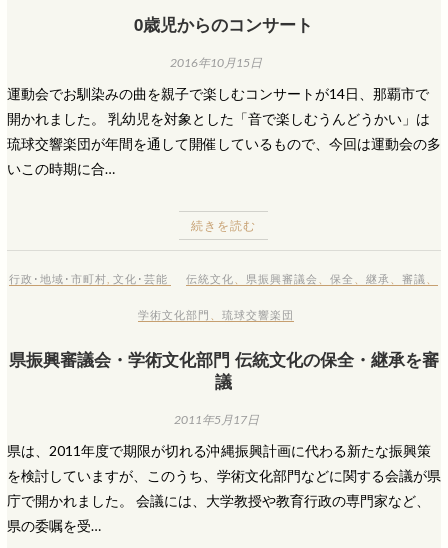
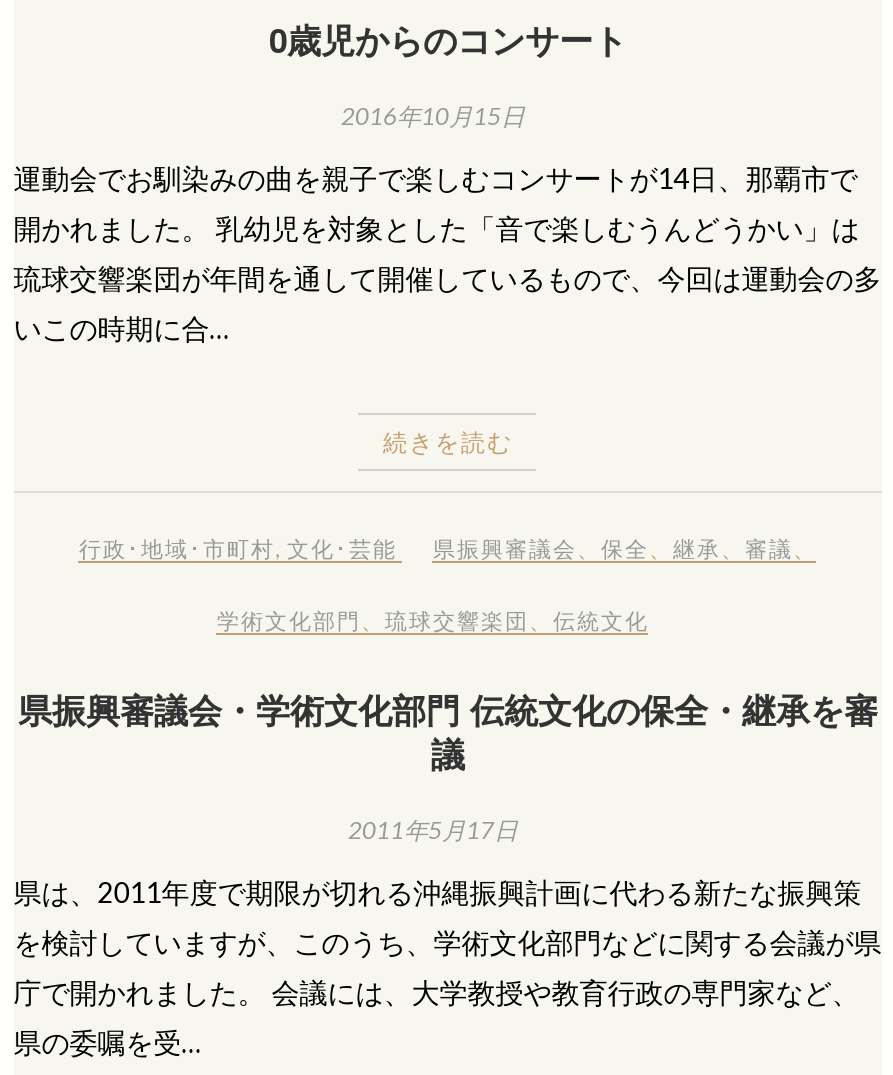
- 伝統文化、県振興審議会、保全、継承、審議、
+ 県振興審議会、保全、継承、審議、

- 学術文化部門、琉球交響楽団
+ 学術文化部門、琉球交響楽団、伝統文化
